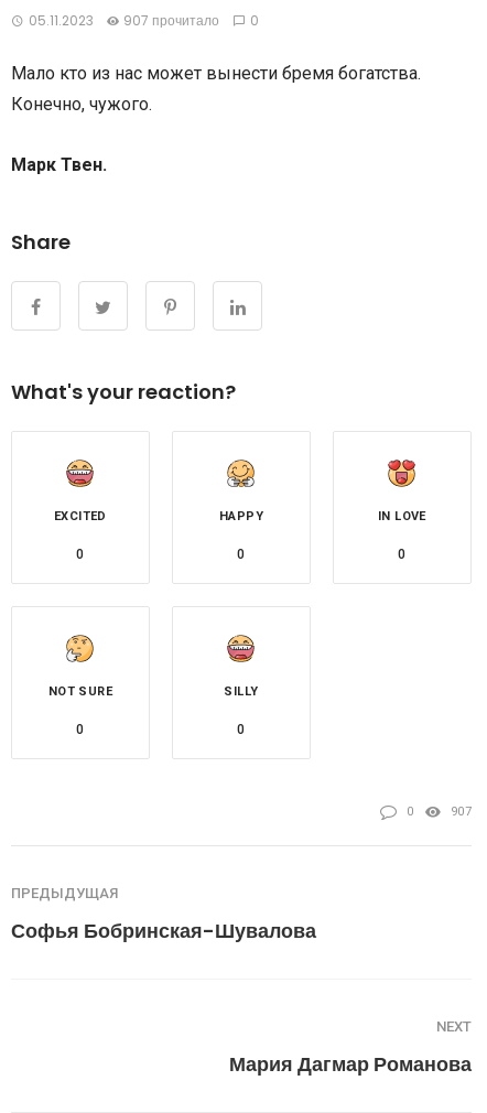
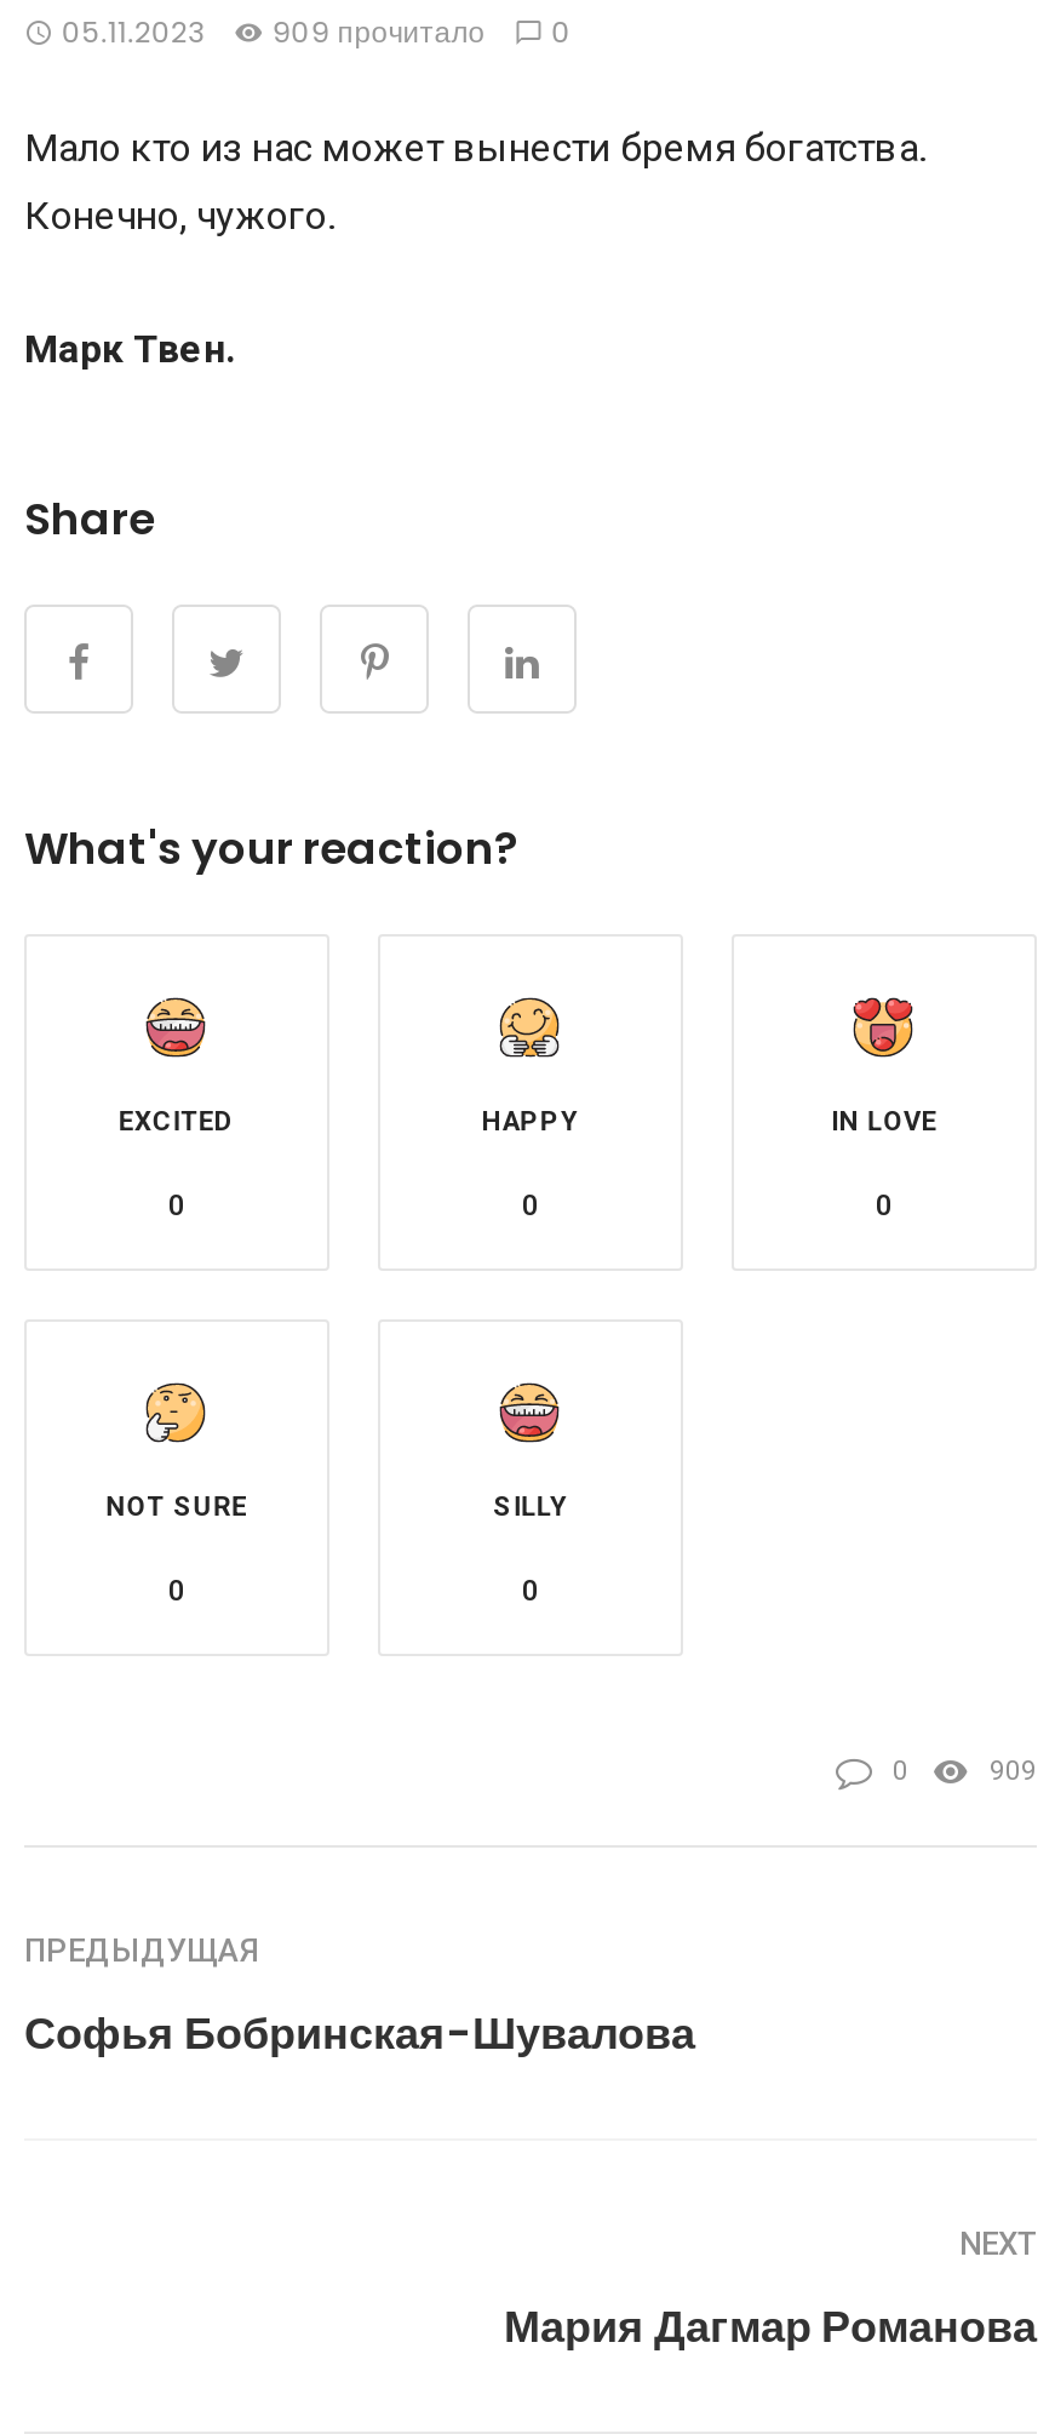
- 05.11.2023 907 прочитало 0
+ 05.11.2023 909 прочитало 0

- 907
+ 909
